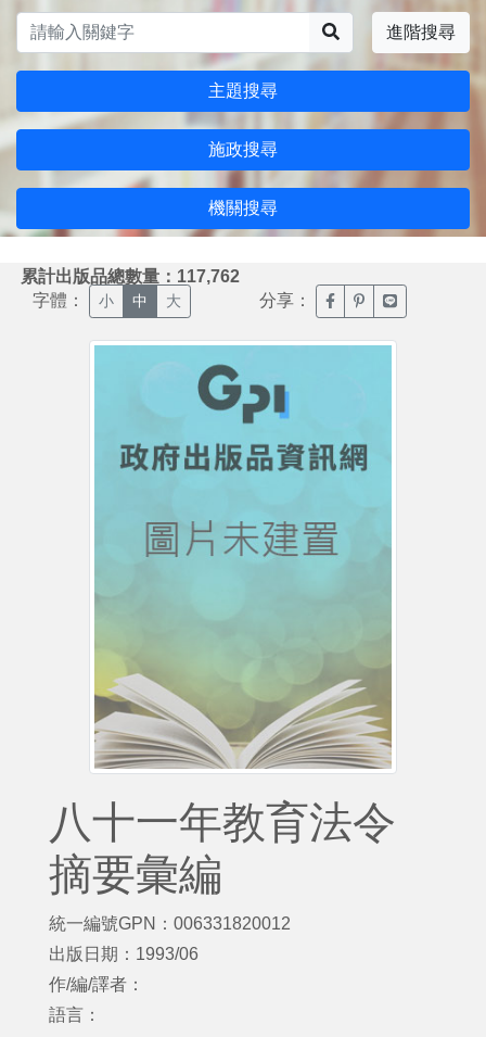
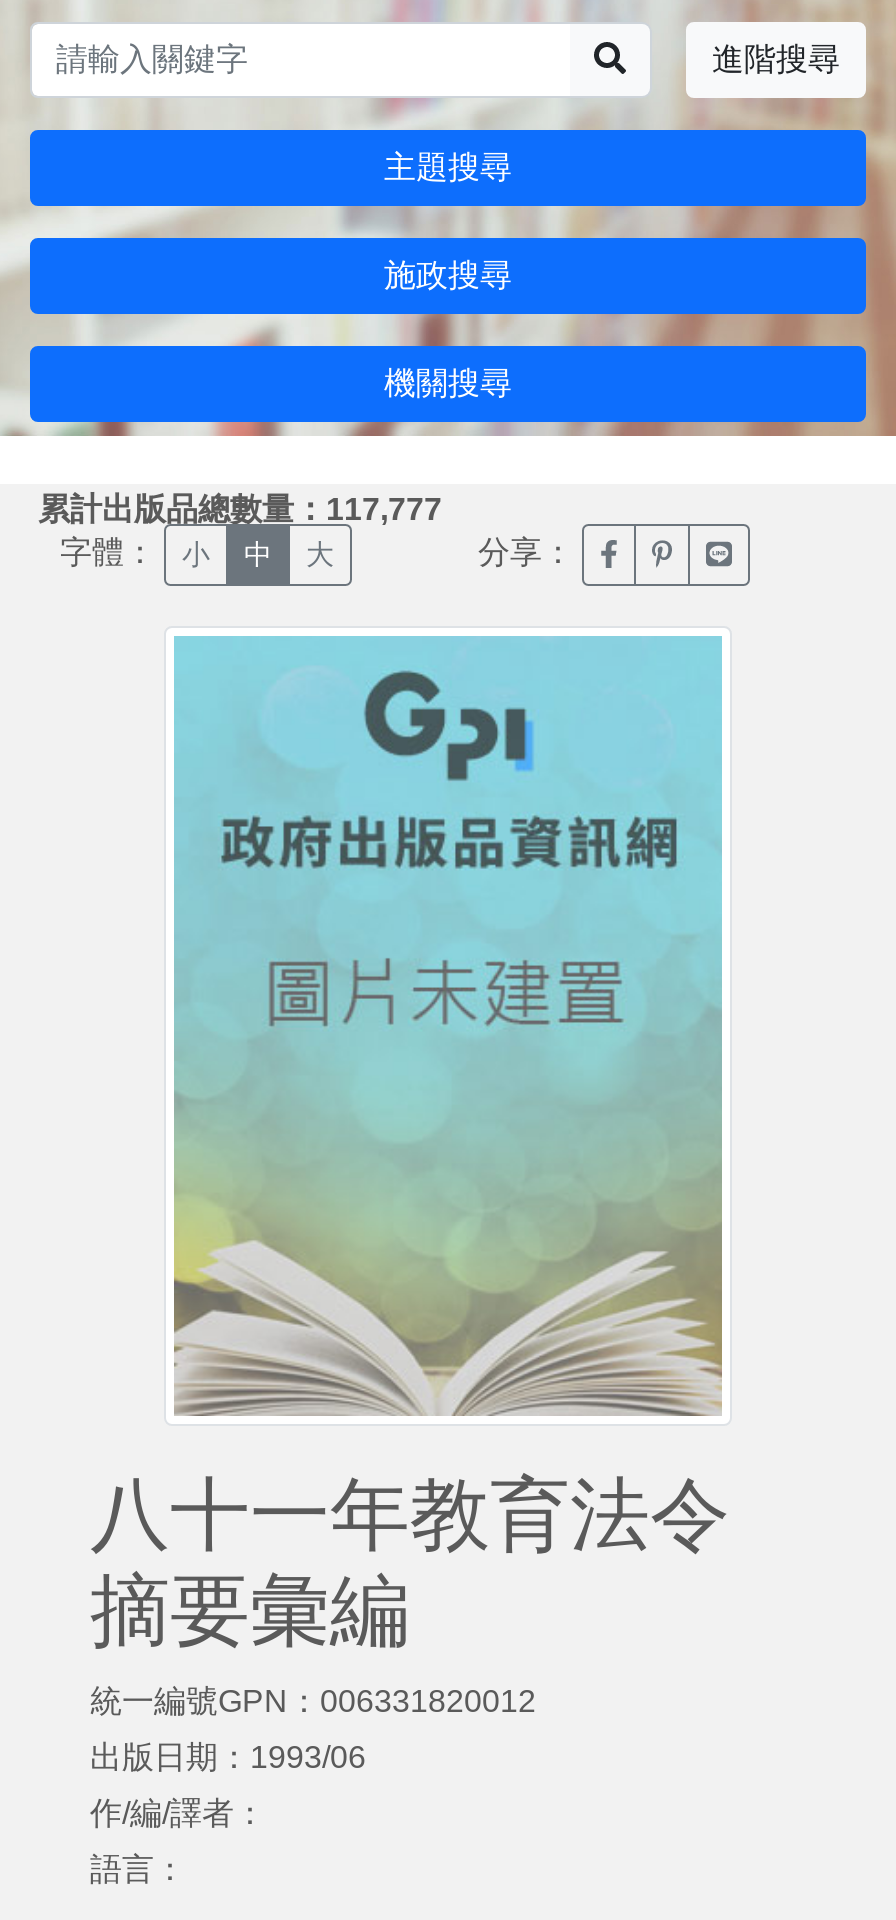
- 累計出版品總數量：117,762
+ 累計出版品總數量：117,777
